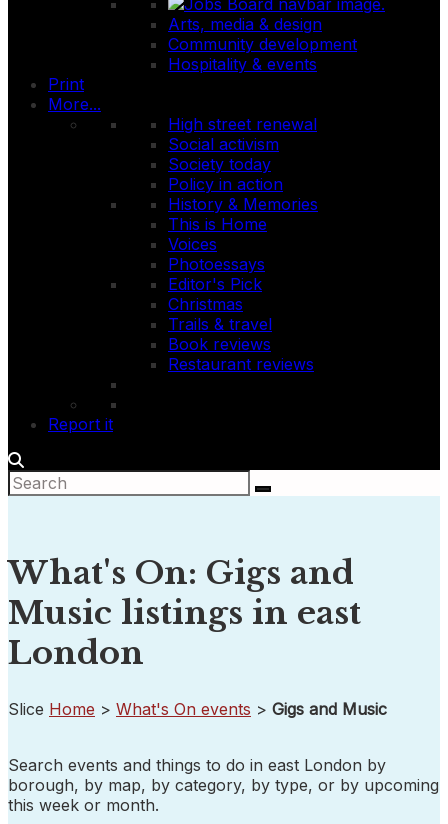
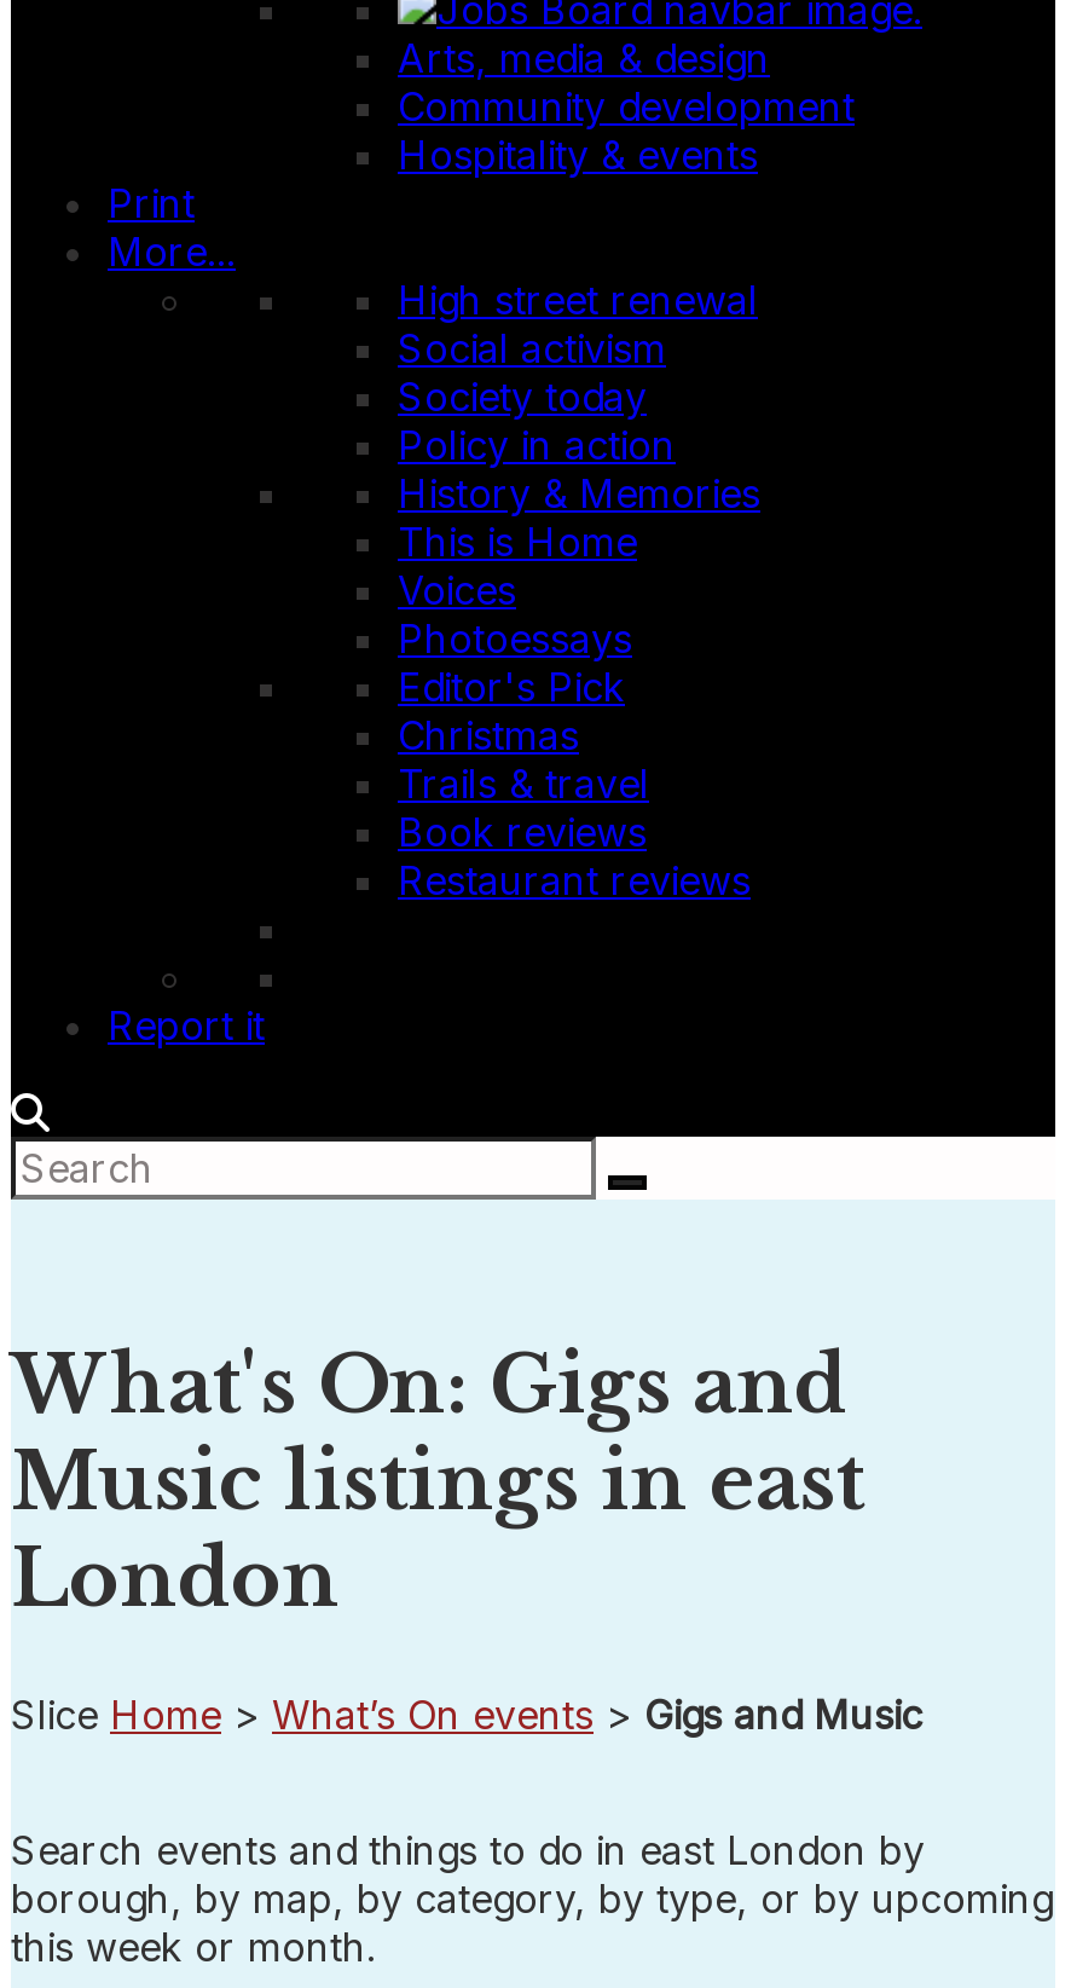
- Slice Home > What's On events > Gigs and Music
+ Slice Home > What’s On events > Gigs and Music
